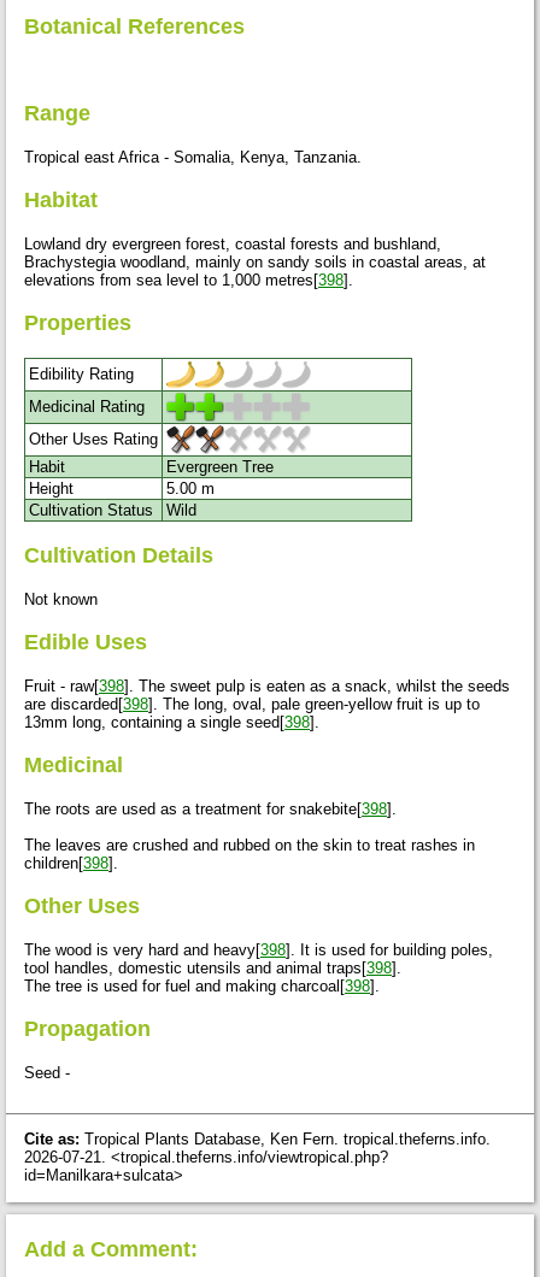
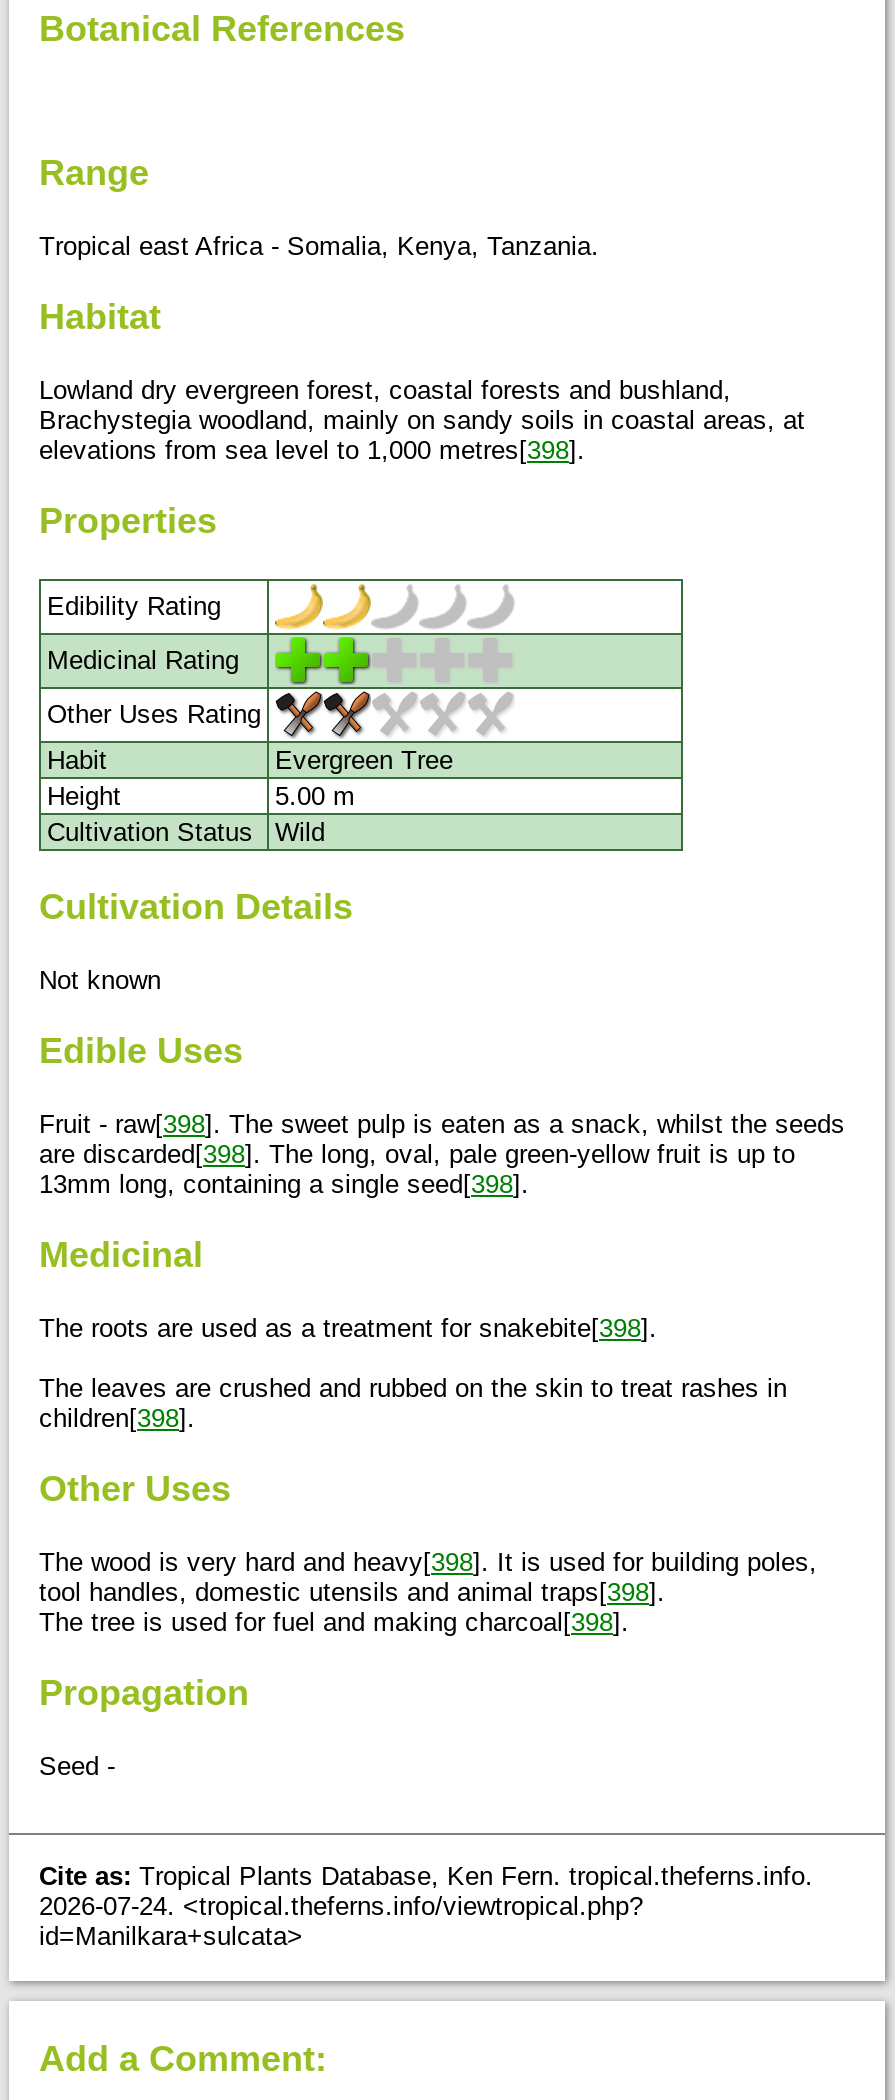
- 2026-07-21. <tropical.theferns.info/viewtropical.php?
+ 2026-07-24. <tropical.theferns.info/viewtropical.php?
